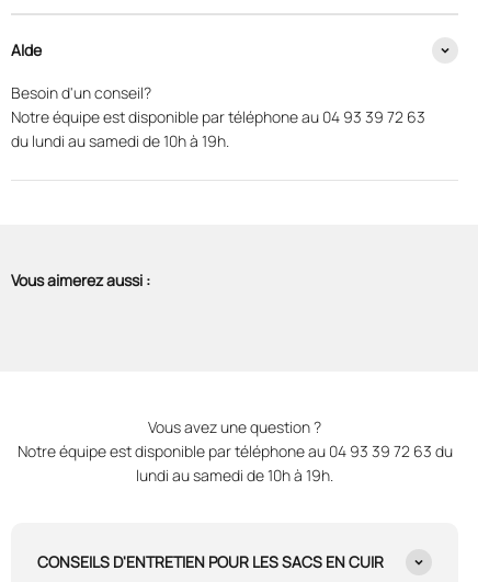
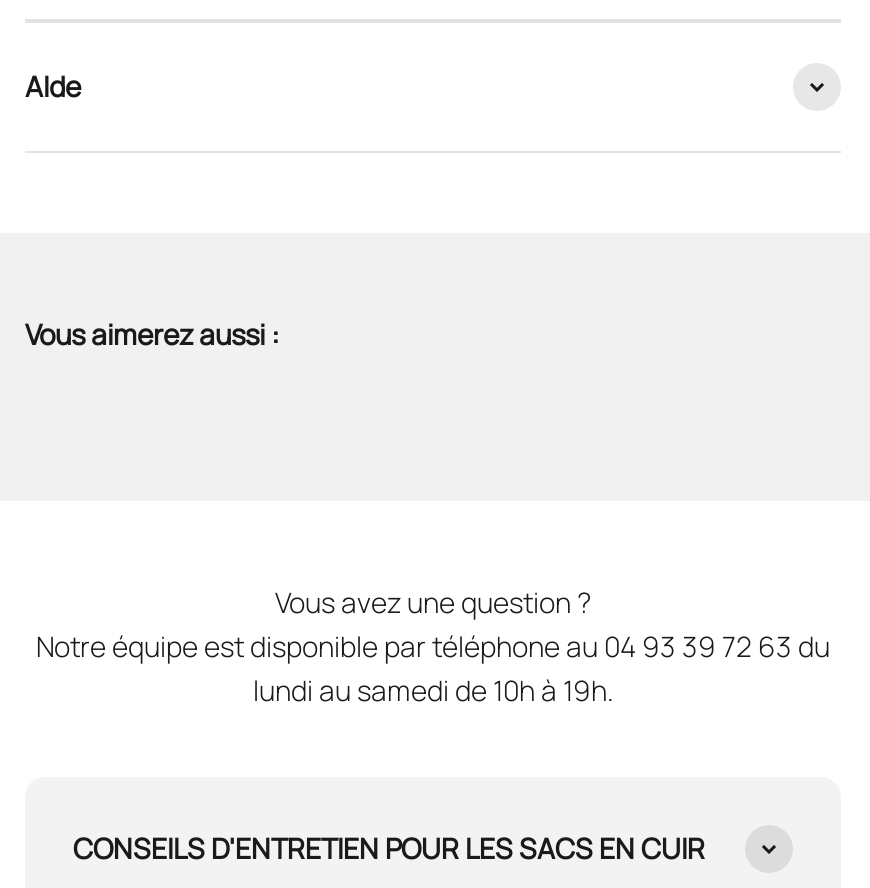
- Besoin d'un conseil?
- Notre équipe est disponible par téléphone au 04 93 39 72 63
- du lundi au samedi de 10h à 19h.
